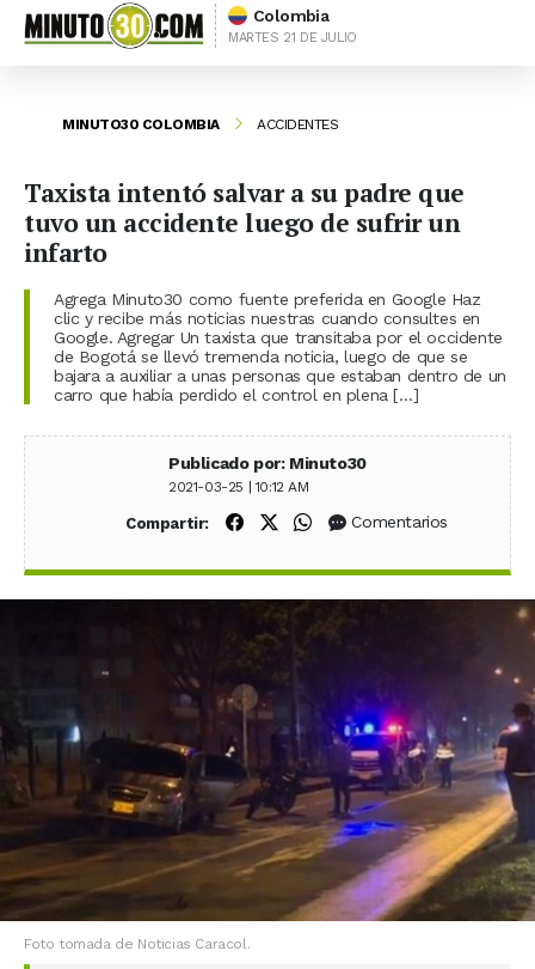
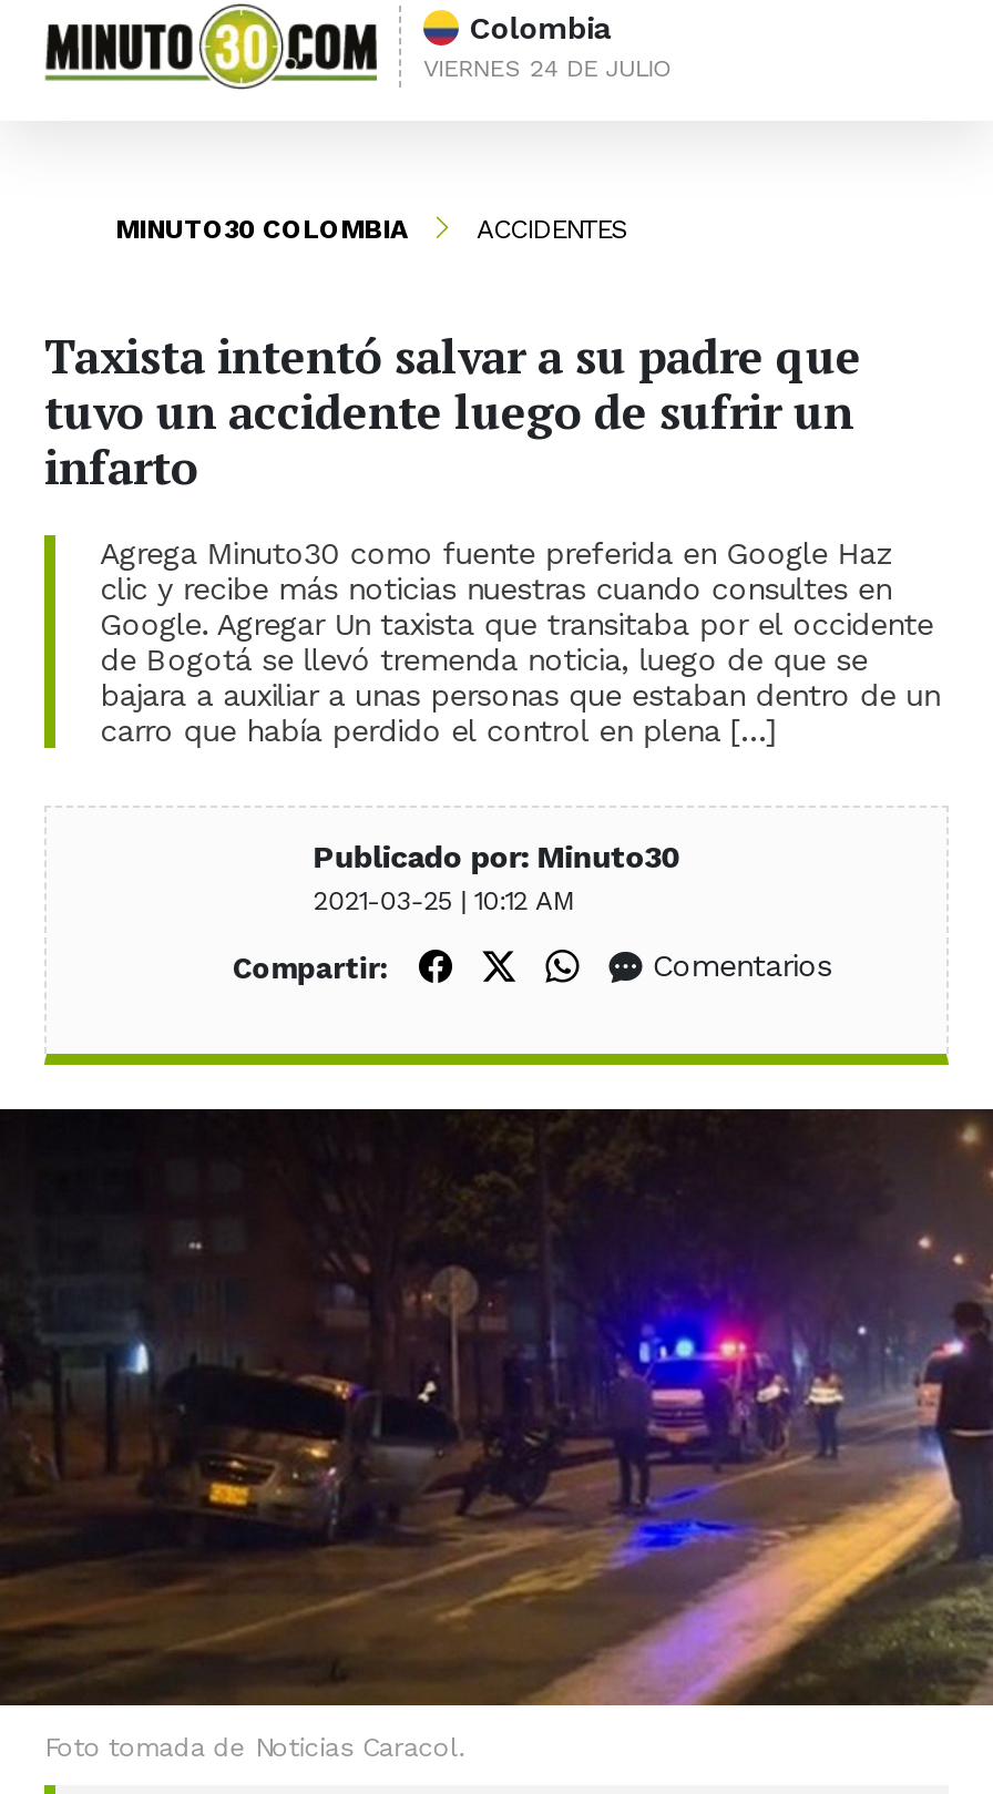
- MARTES 21 DE JULIO
+ VIERNES 24 DE JULIO
